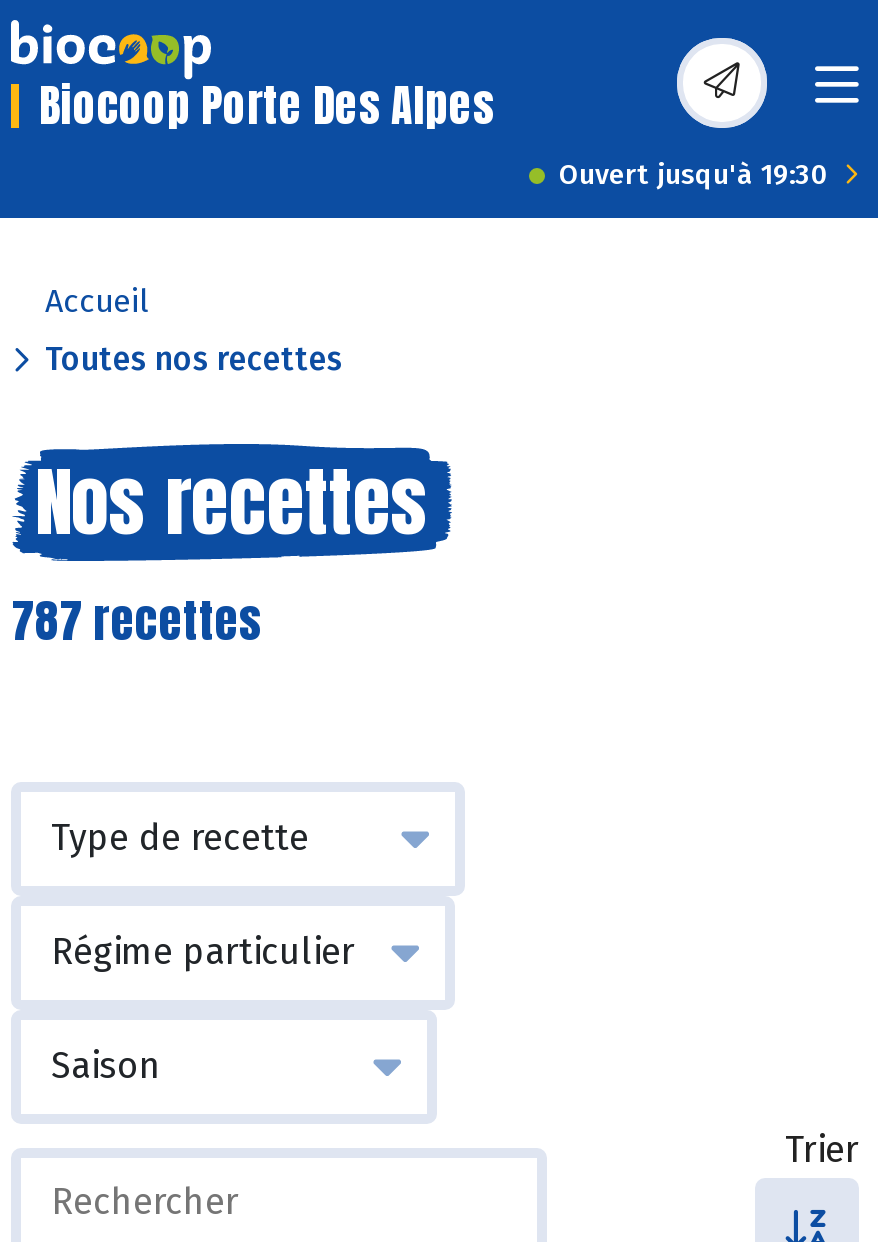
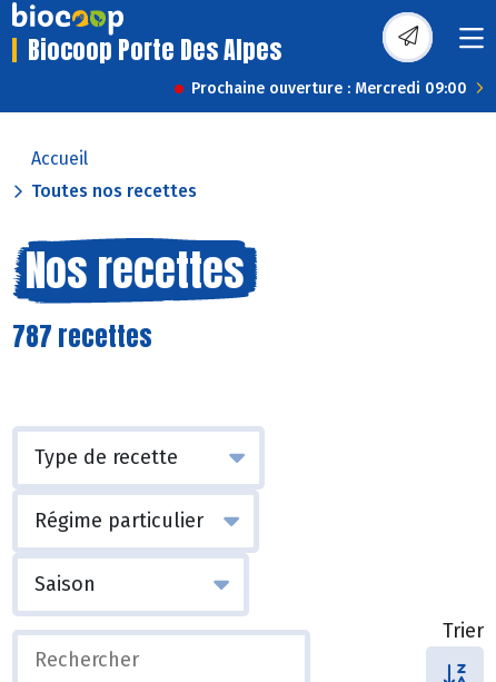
- Ouvert jusqu'à 19:30
+ Prochaine ouverture : Mercredi 09:00
